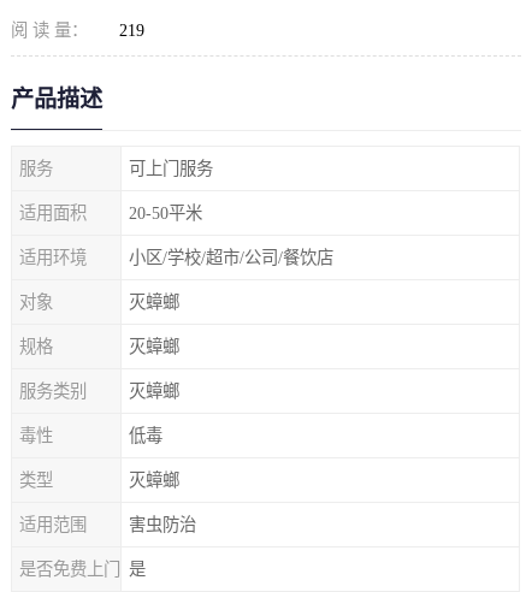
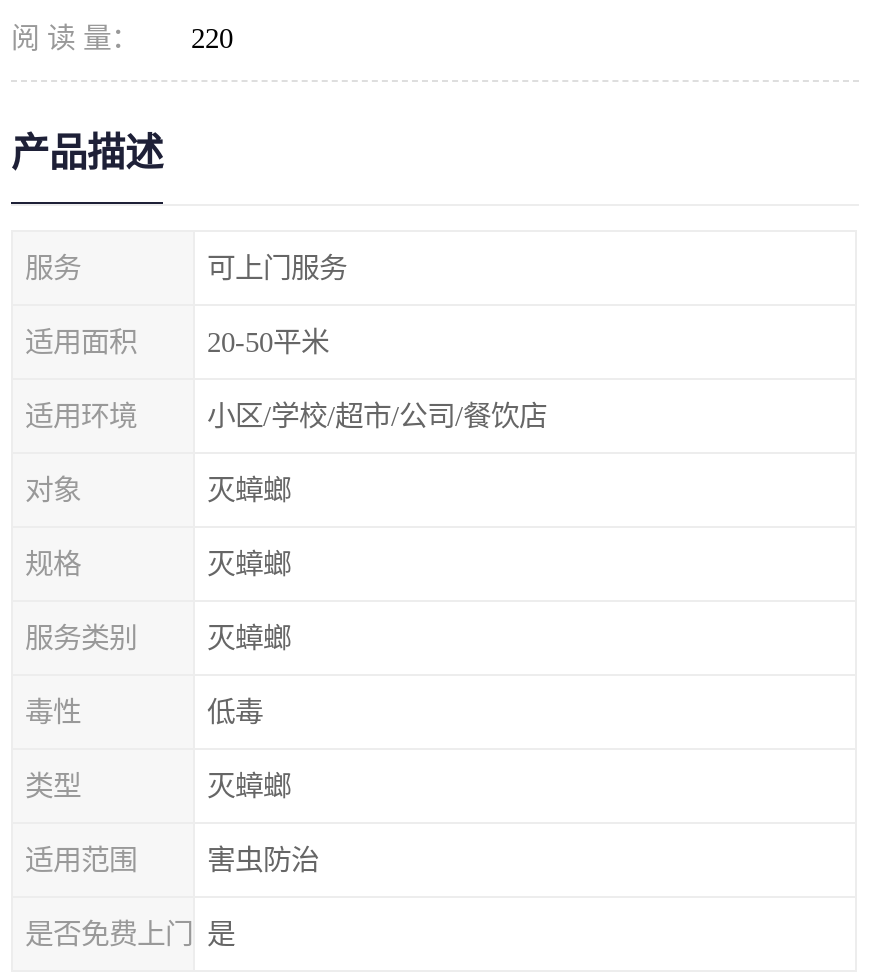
- 阅 读 量： 219
+ 阅 读 量： 220
